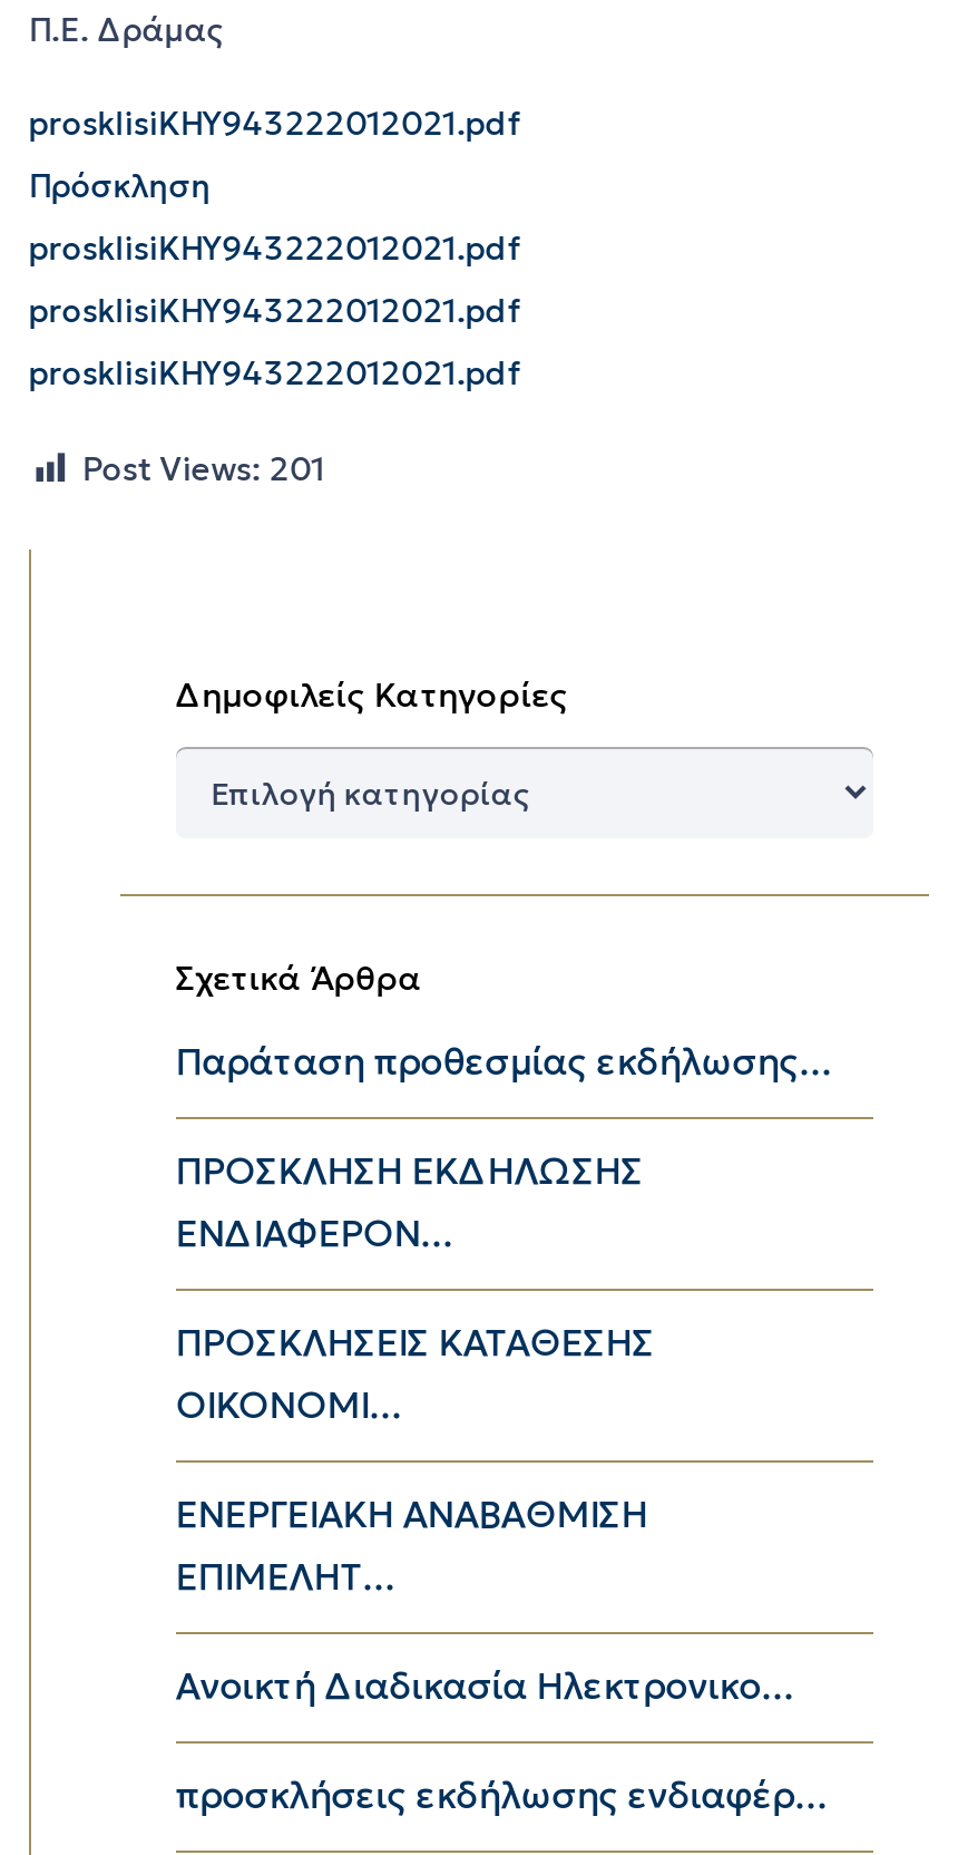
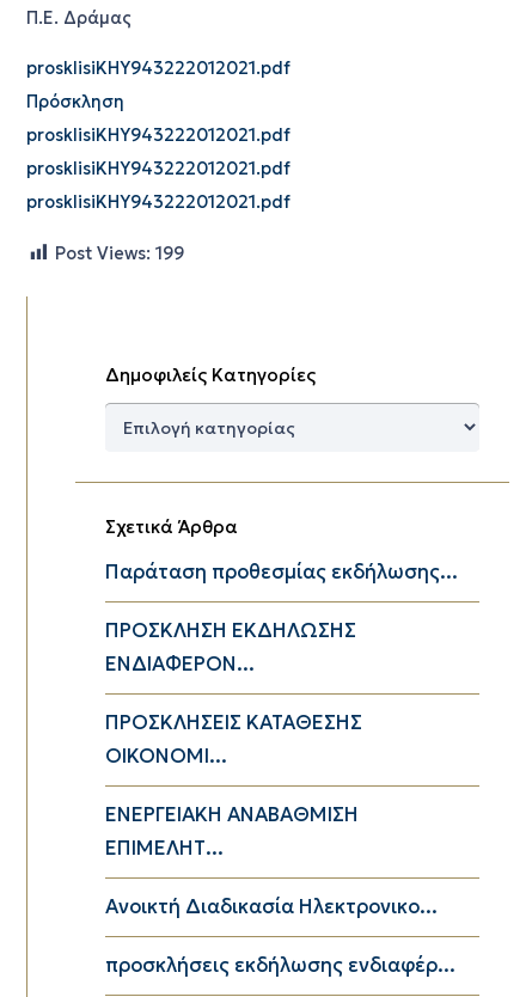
- Post Views: 201
+ Post Views: 199
